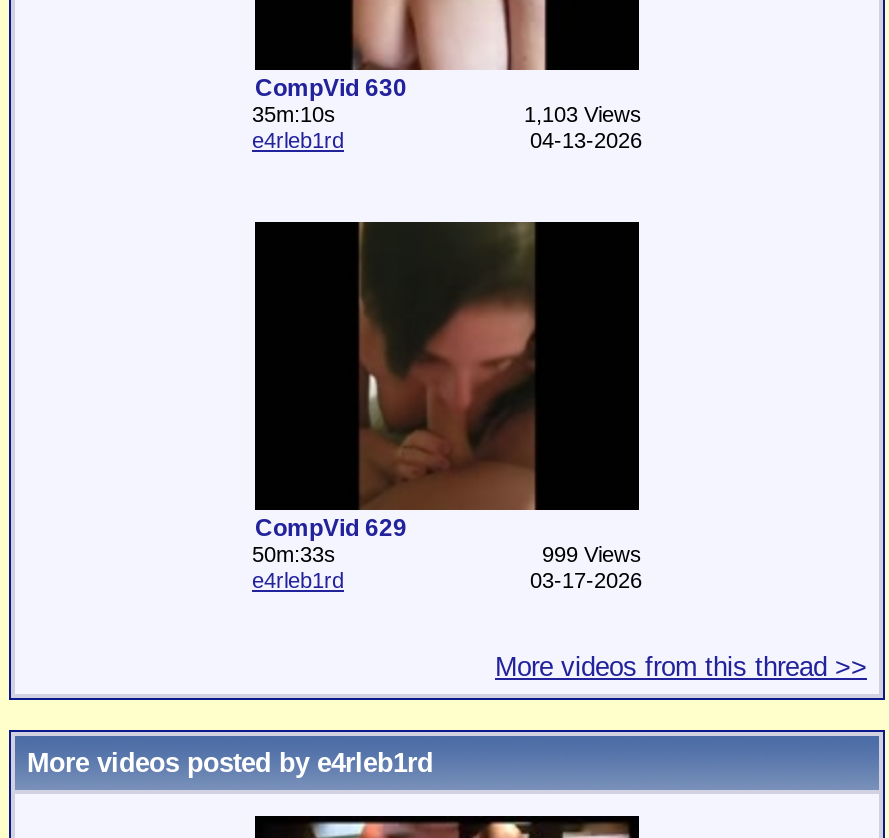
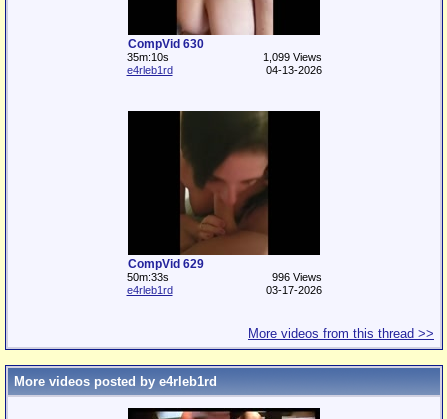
- 1,103 Views
+ 1,099 Views

- 999 Views
+ 996 Views
